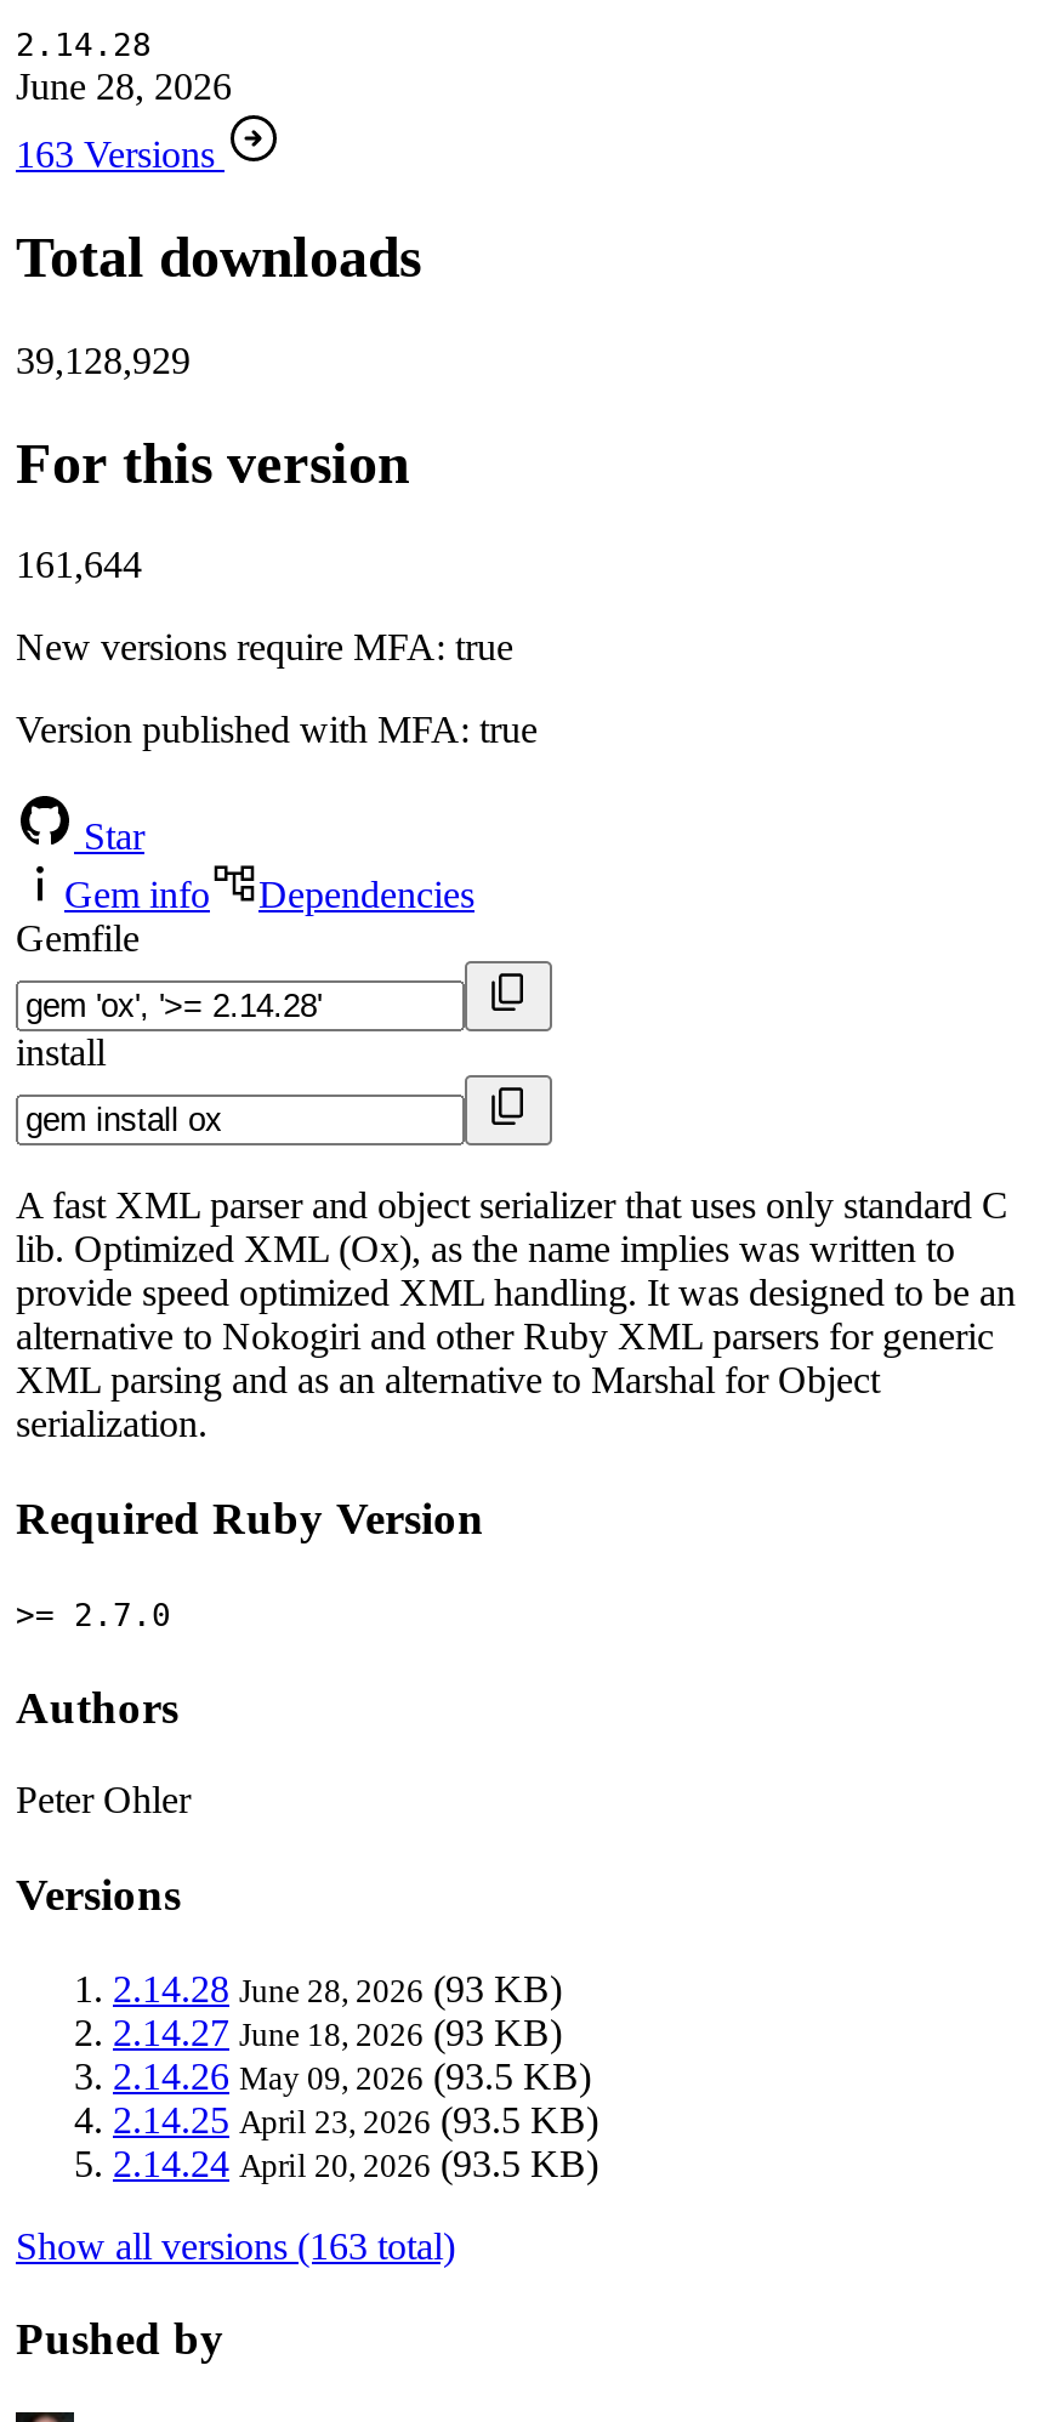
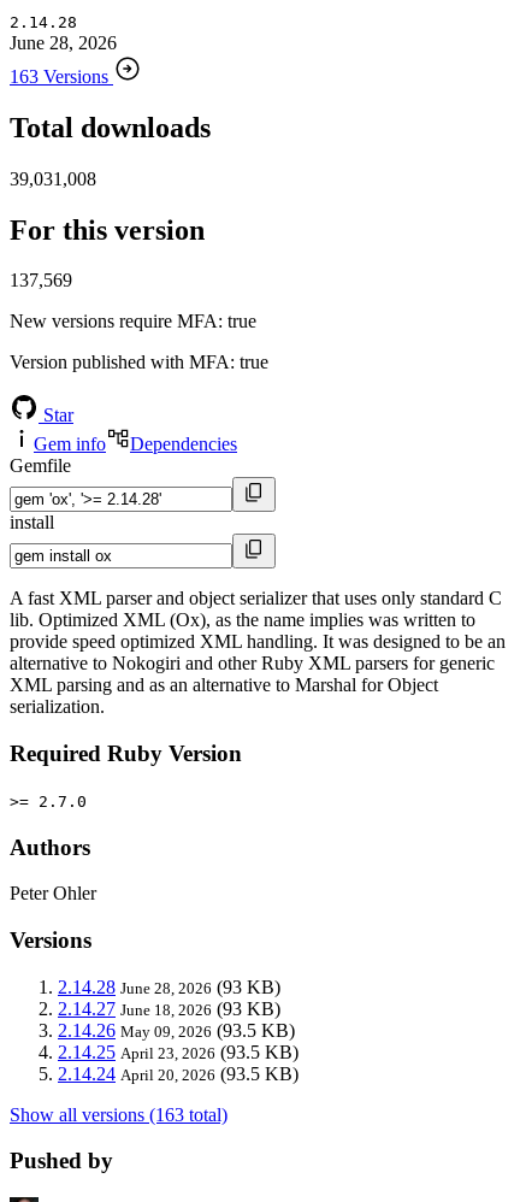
- 39,128,929
+ 39,031,008

- 161,644
+ 137,569
